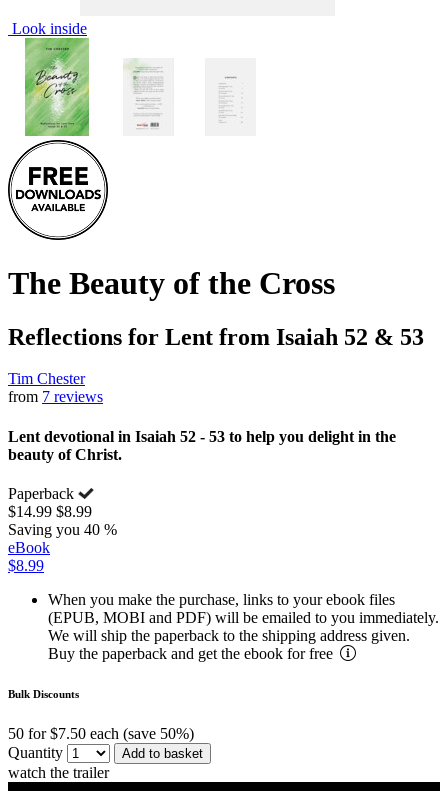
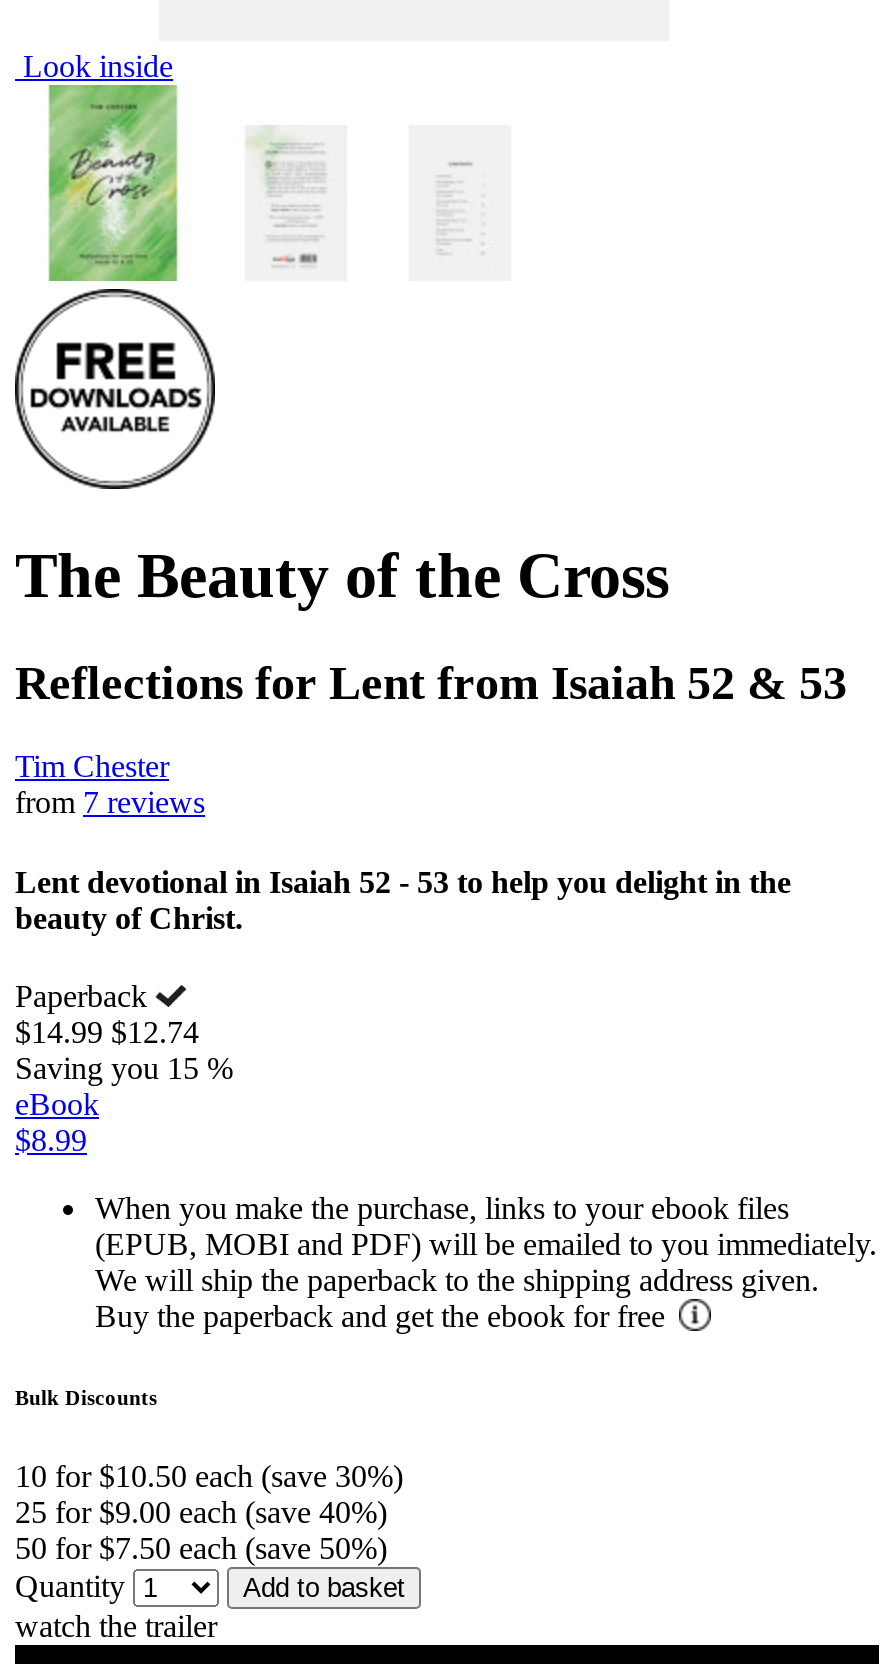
- $14.99 $8.99
+ $14.99 $12.74

- Saving you 40 %
+ Saving you 15 %

+ 10 for $10.50 each (save 30%)
+ 25 for $9.00 each (save 40%)
